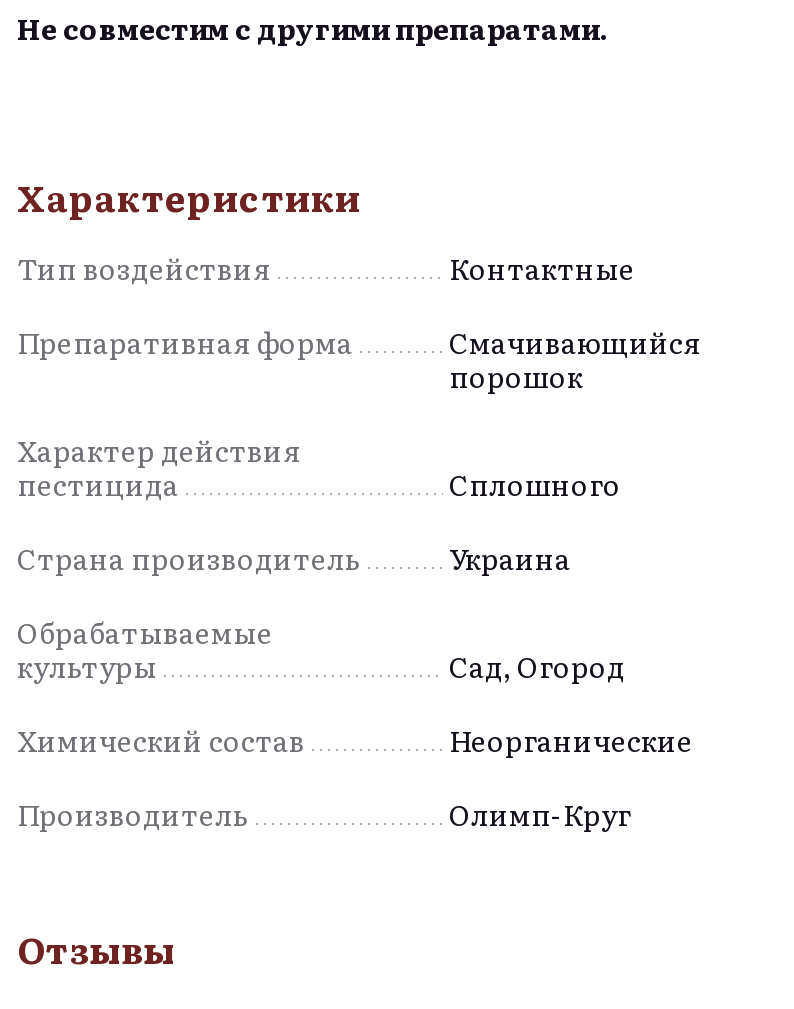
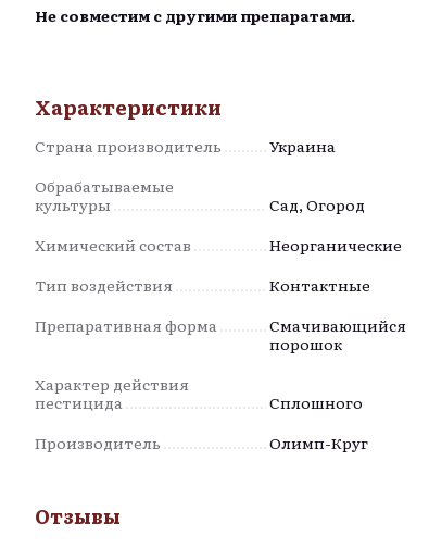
moved down: Тип воздействия | Контактные | Препаративная форма | Смачивающийся | порошок | Характер действия | пестицида | Сплошного

moved up: Страна производитель | Украина | Обрабатываемые | культуры | Сад, Огород | Химический состав | Неорганические
